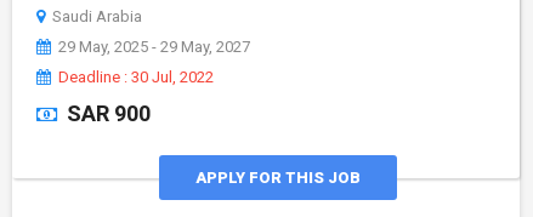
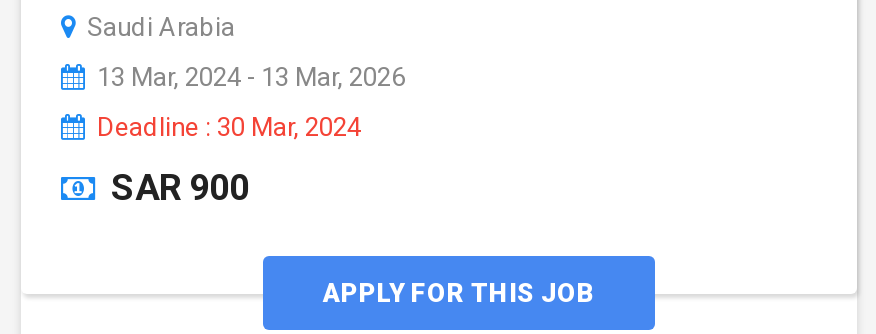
- 29 May, 2025 - 29 May, 2027
+ 13 Mar, 2024 - 13 Mar, 2026

- Deadline : 30 Jul, 2022
+ Deadline : 30 Mar, 2024
